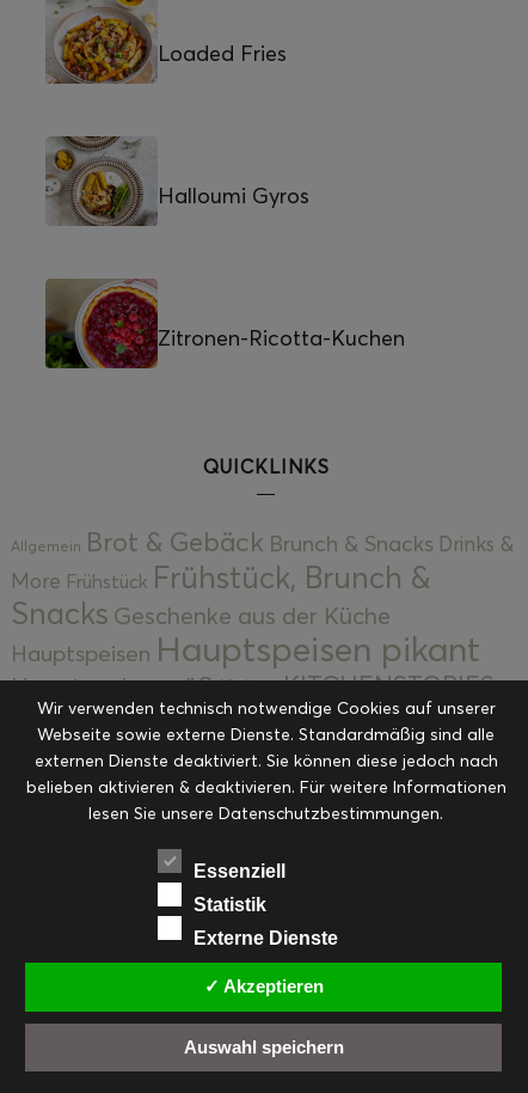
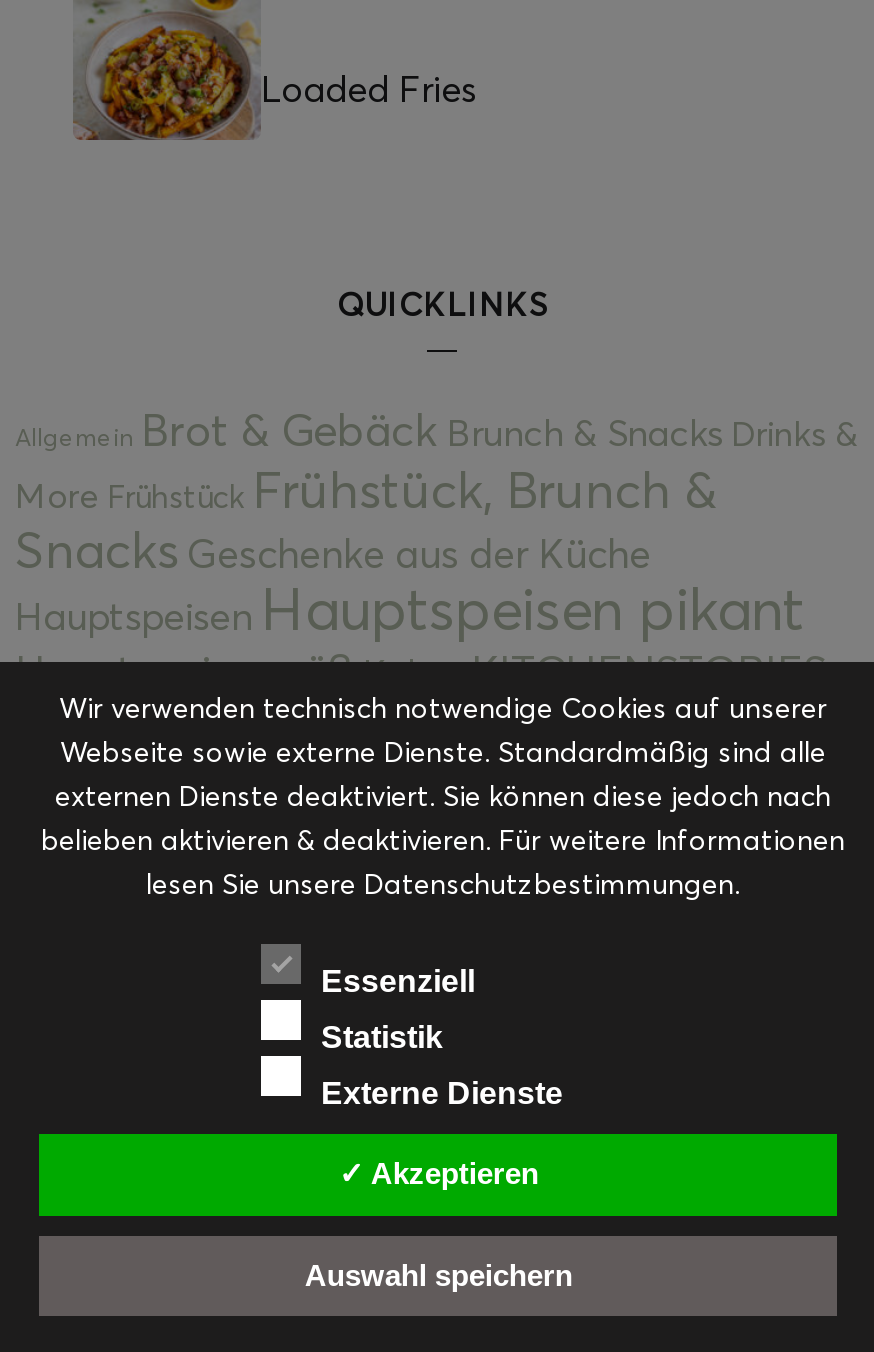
- [image]
- Halloumi Gyros

- [image]
- Zitronen-Ricotta-Kuchen
